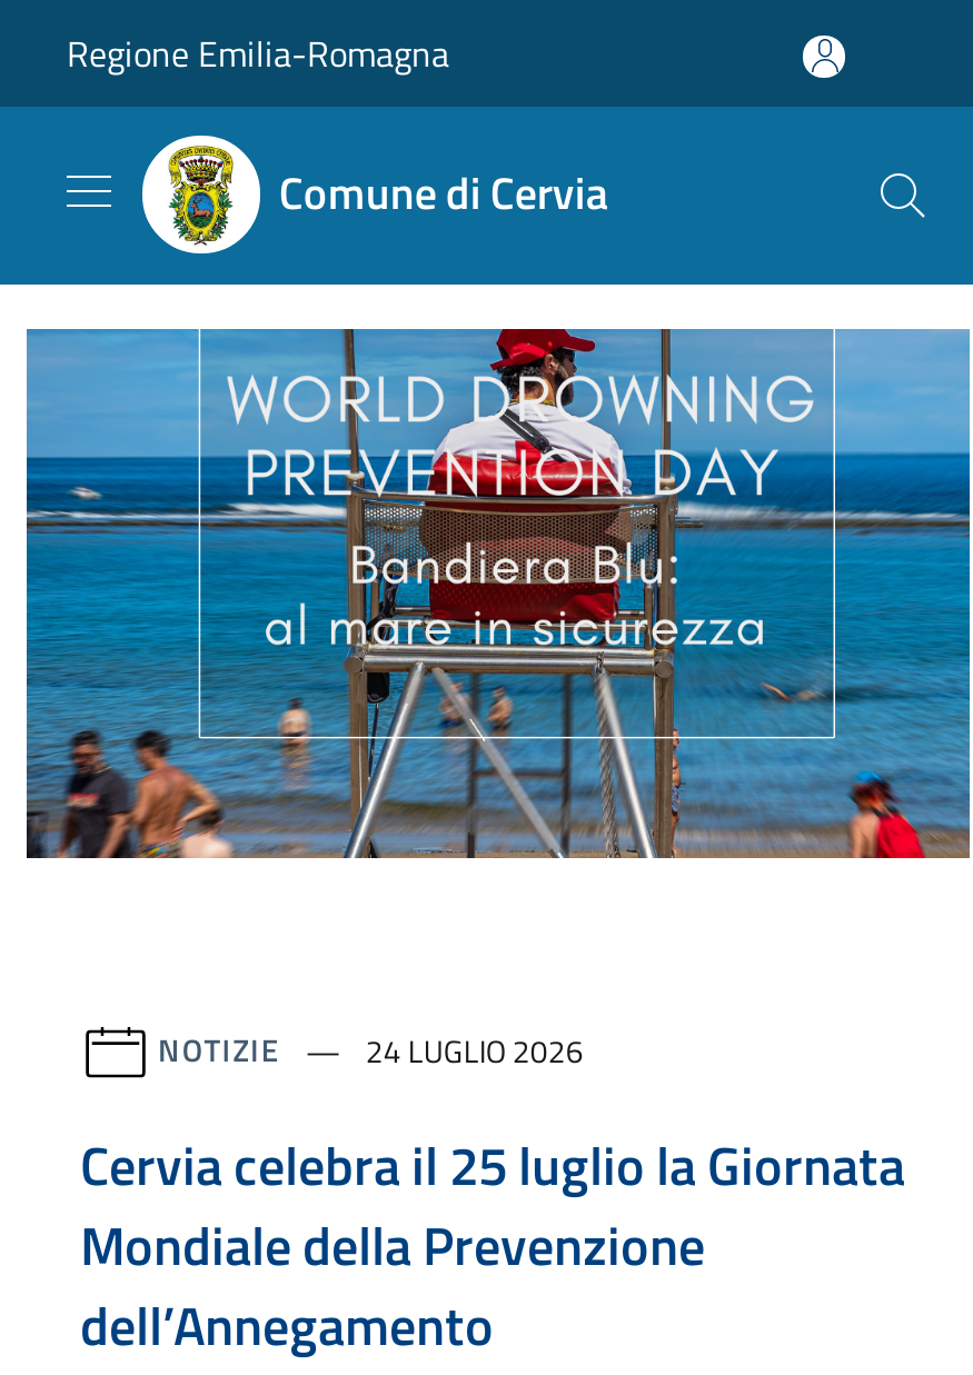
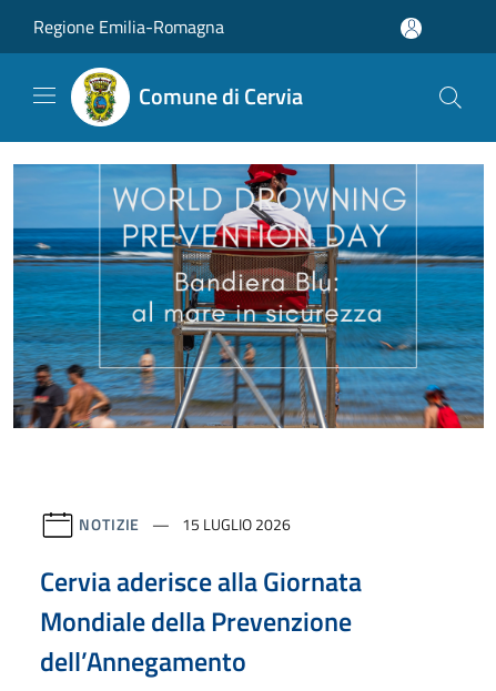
- NOTIZIE 24 LUGLIO 2026
+ NOTIZIE 15 LUGLIO 2026

- Cervia celebra il 25 luglio la Giornata
+ Cervia aderisce alla Giornata
